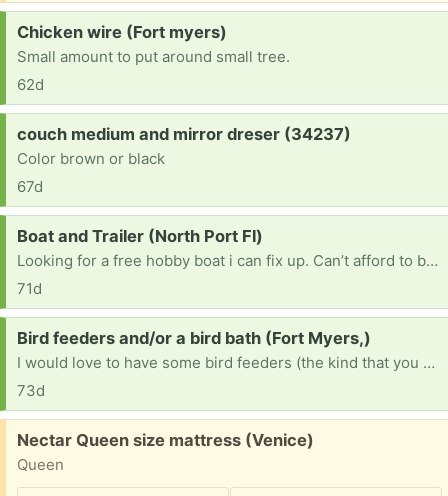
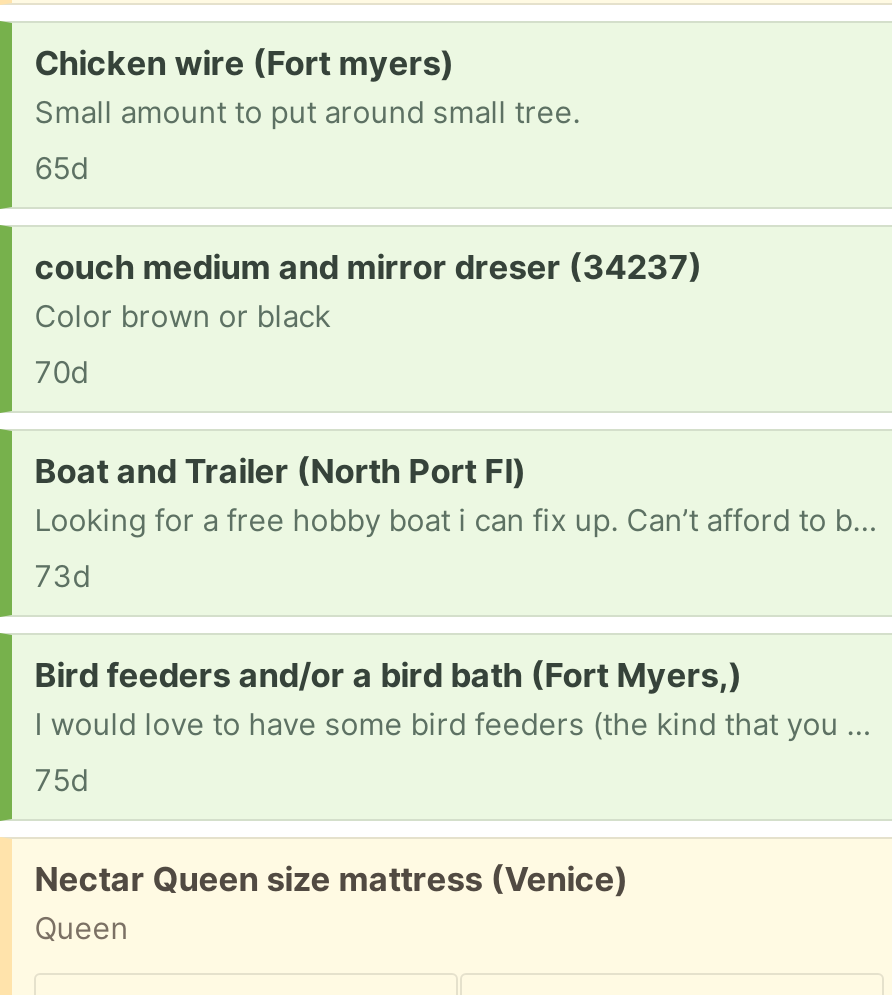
- 62d
+ 65d

- 67d
+ 70d

- 71d
+ 73d

- 73d
+ 75d
